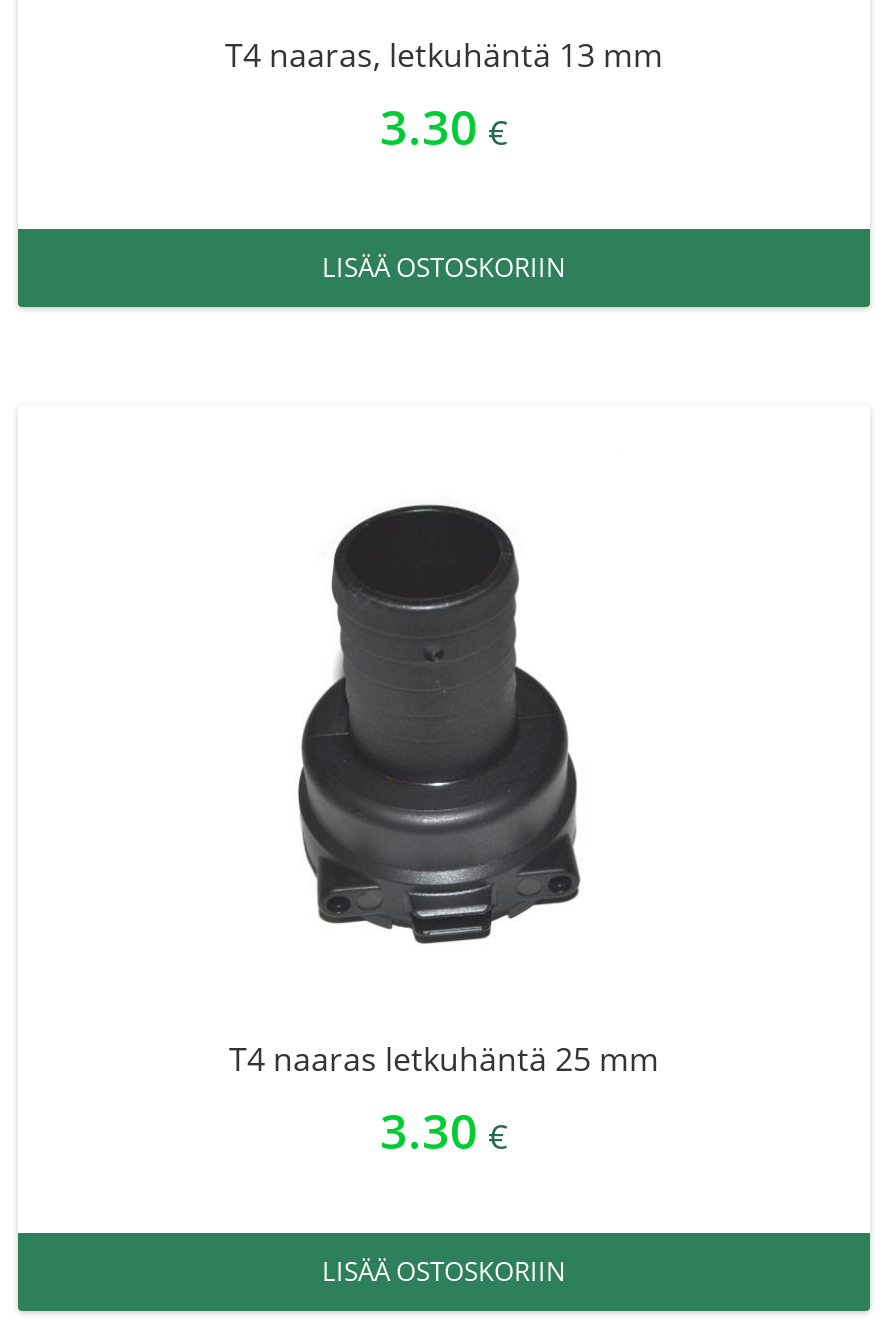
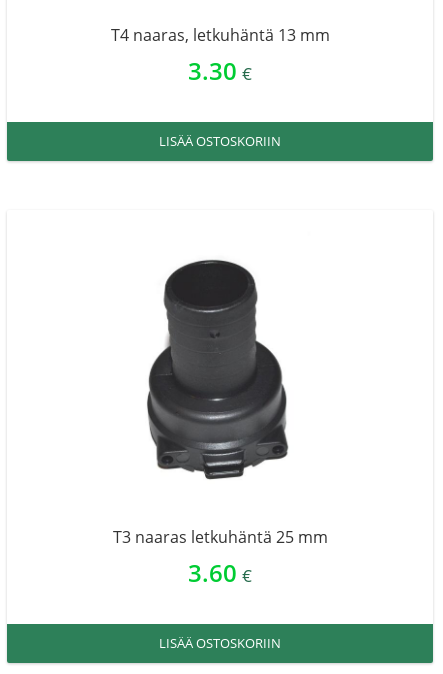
- T4 naaras letkuhäntä 25 mm
+ T3 naaras letkuhäntä 25 mm

- 3.30 €
+ 3.60 €
